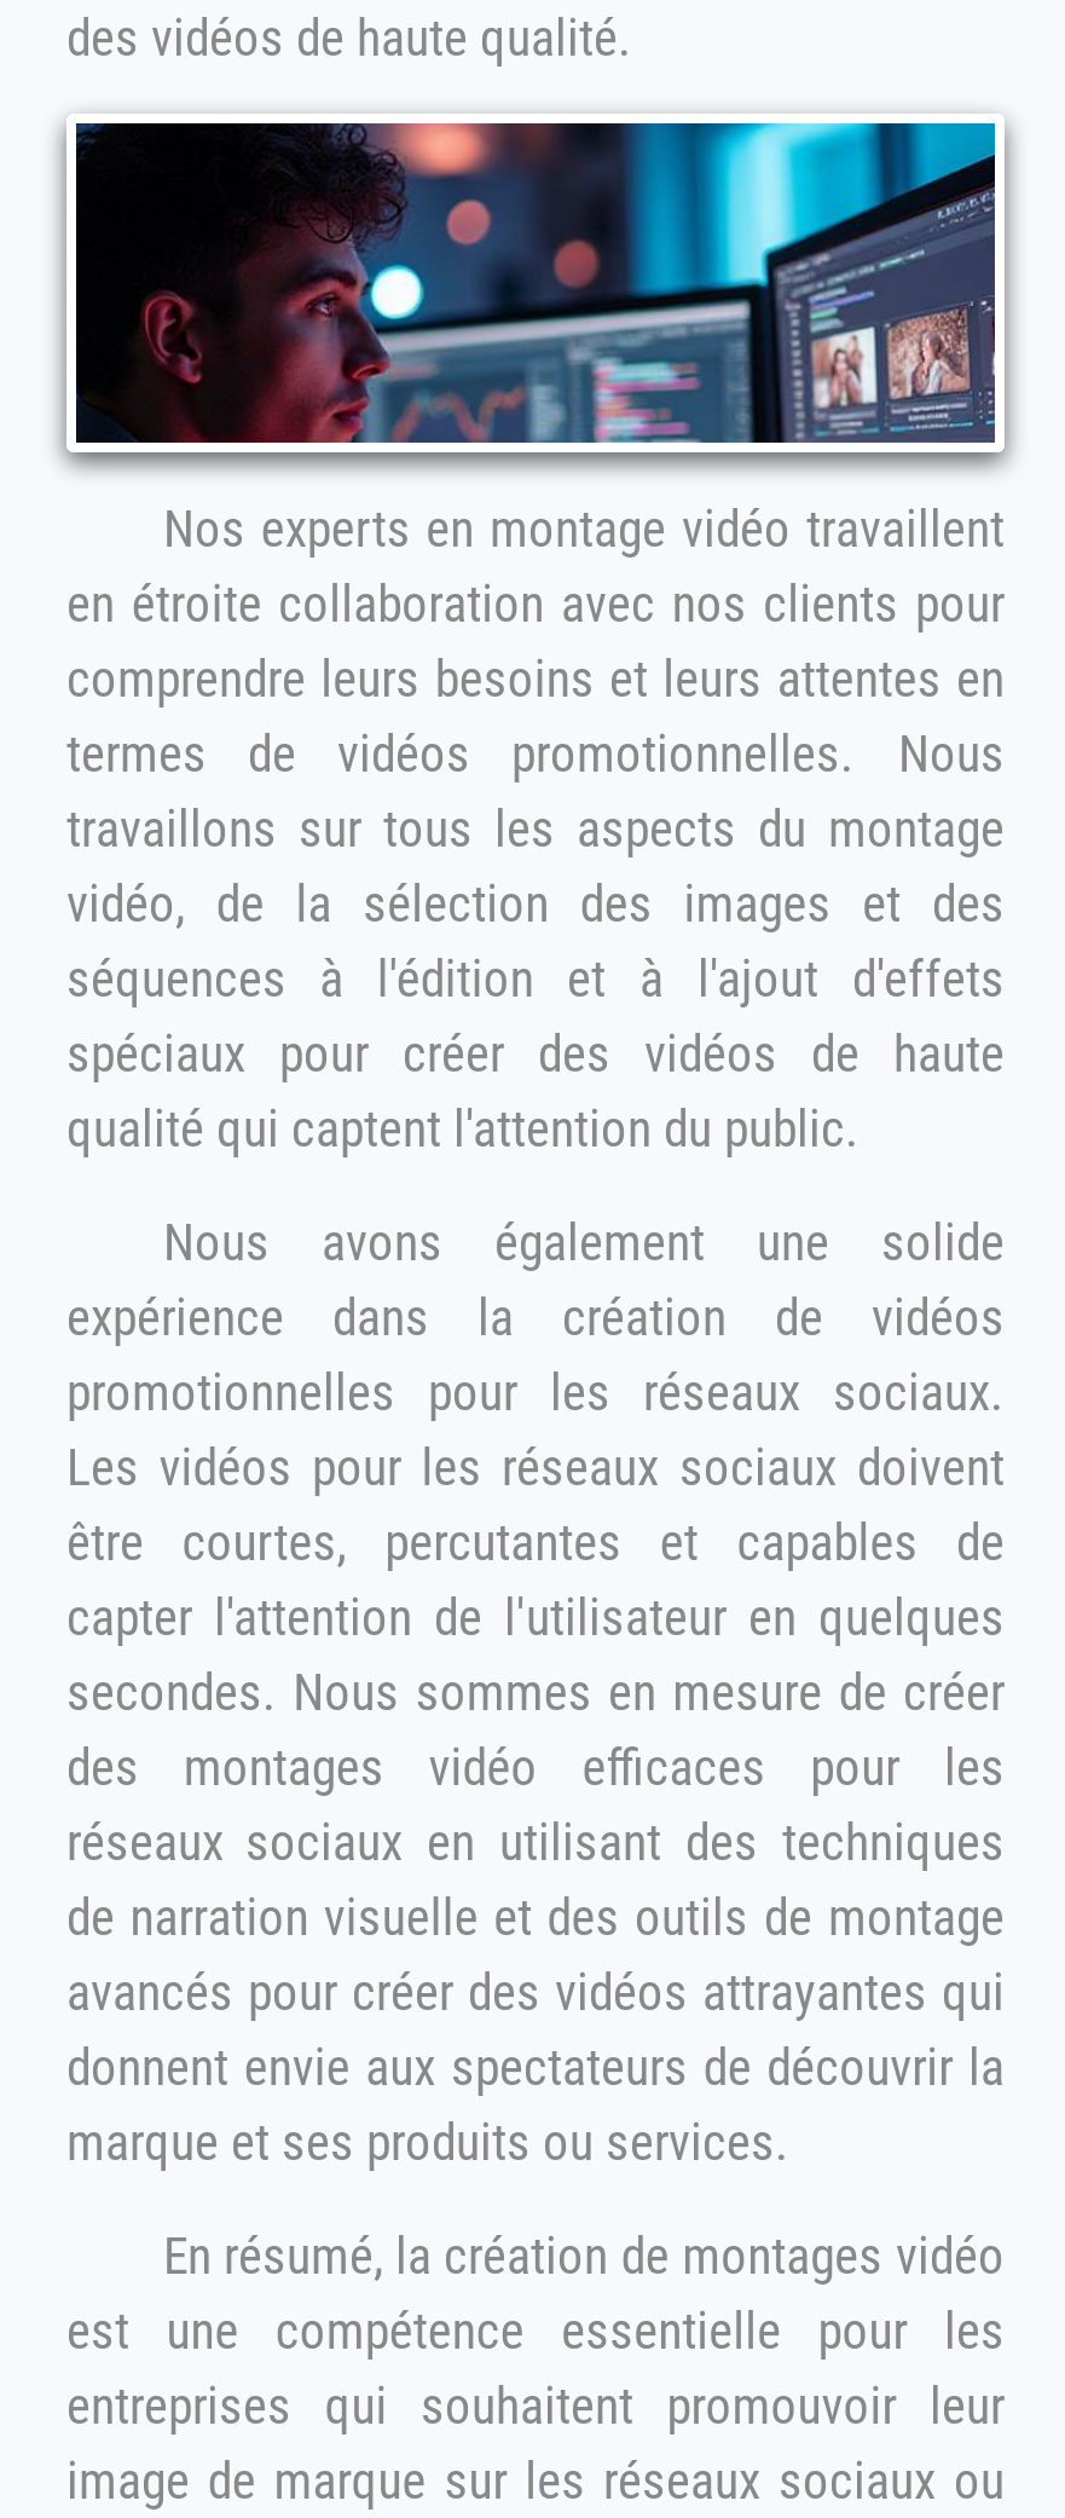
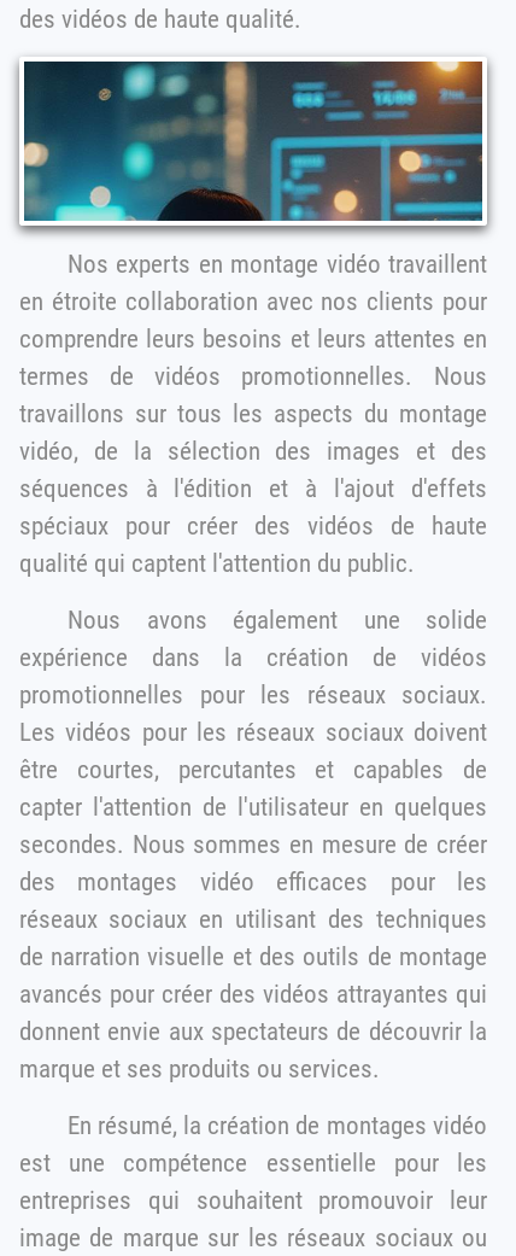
- [image]
+ [image]
